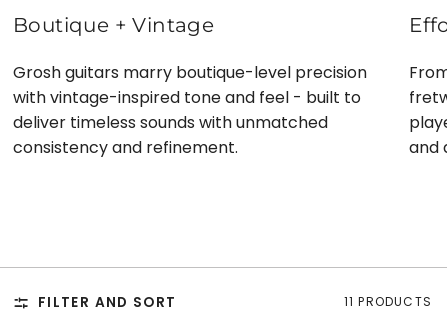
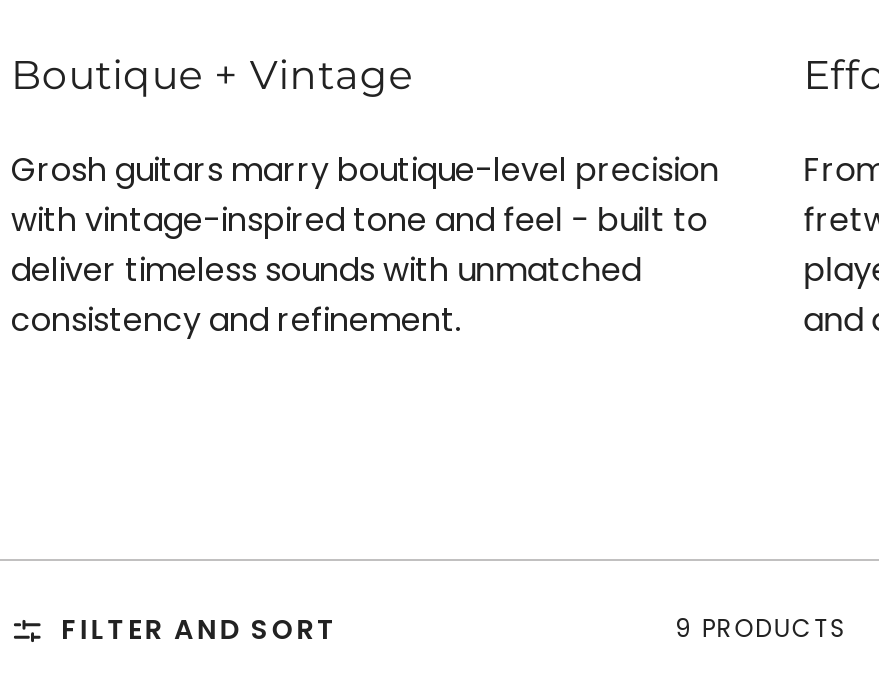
- 11 PRODUCTS
+ 9 PRODUCTS
